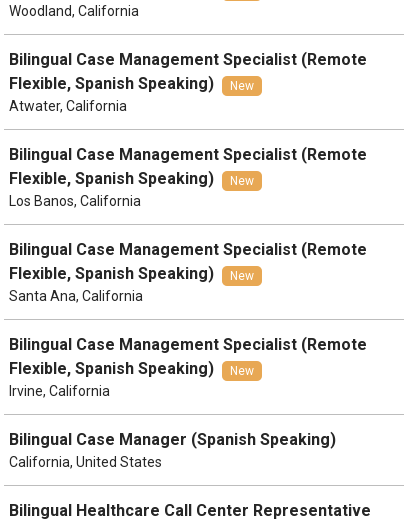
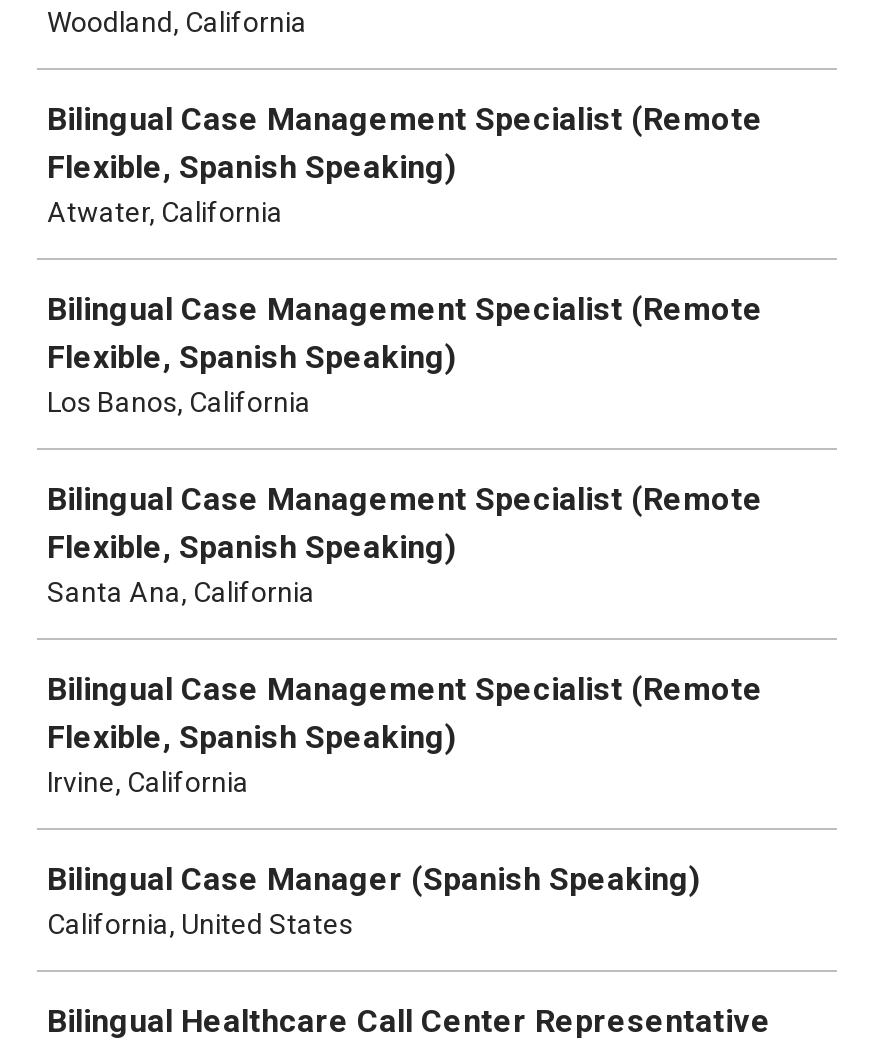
- New

- New

- New

- New
